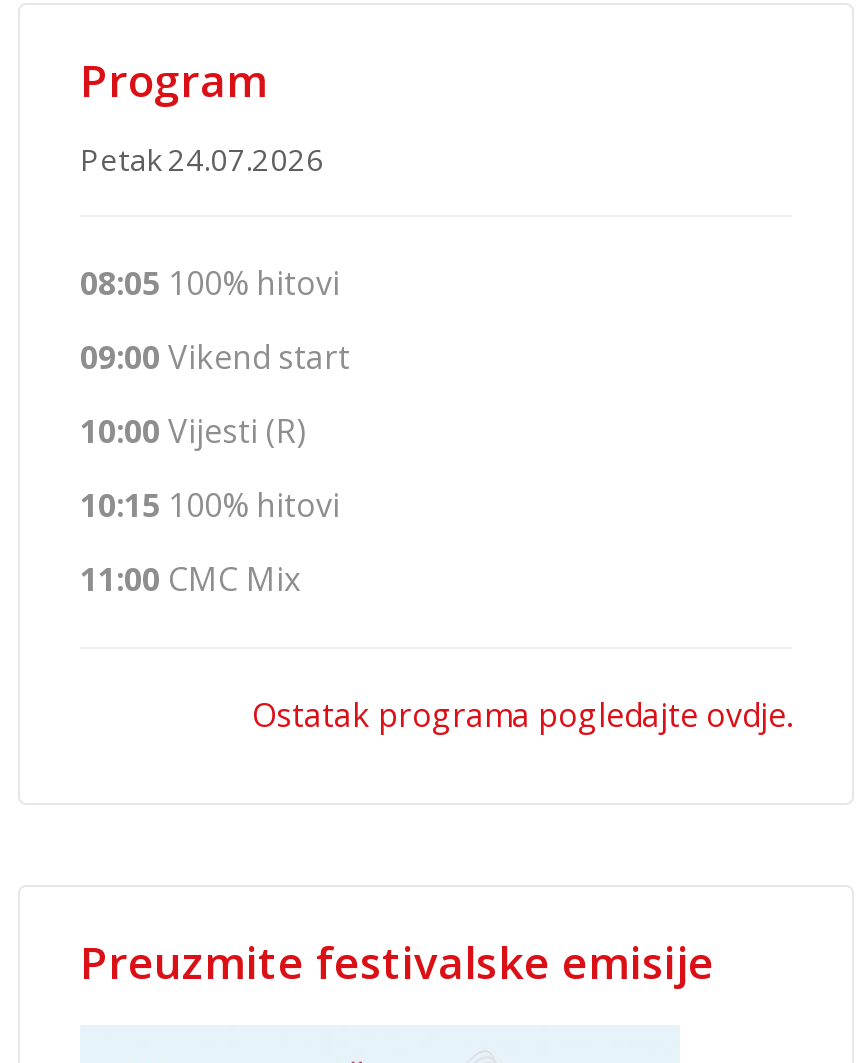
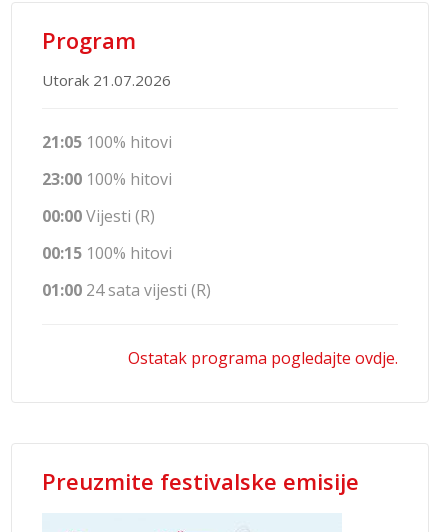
- Petak 24.07.2026
+ Utorak 21.07.2026

- 08:05 100% hitovi
+ 21:05 100% hitovi

- 09:00 Vikend start
+ 23:00 100% hitovi

- 10:00 Vijesti (R)
+ 00:00 Vijesti (R)

- 10:15 100% hitovi
+ 00:15 100% hitovi

- 11:00 CMC Mix
+ 01:00 24 sata vijesti (R)
